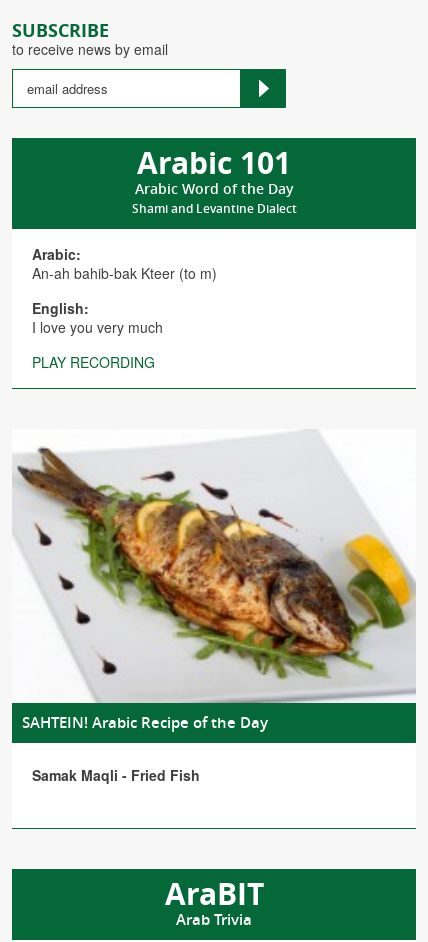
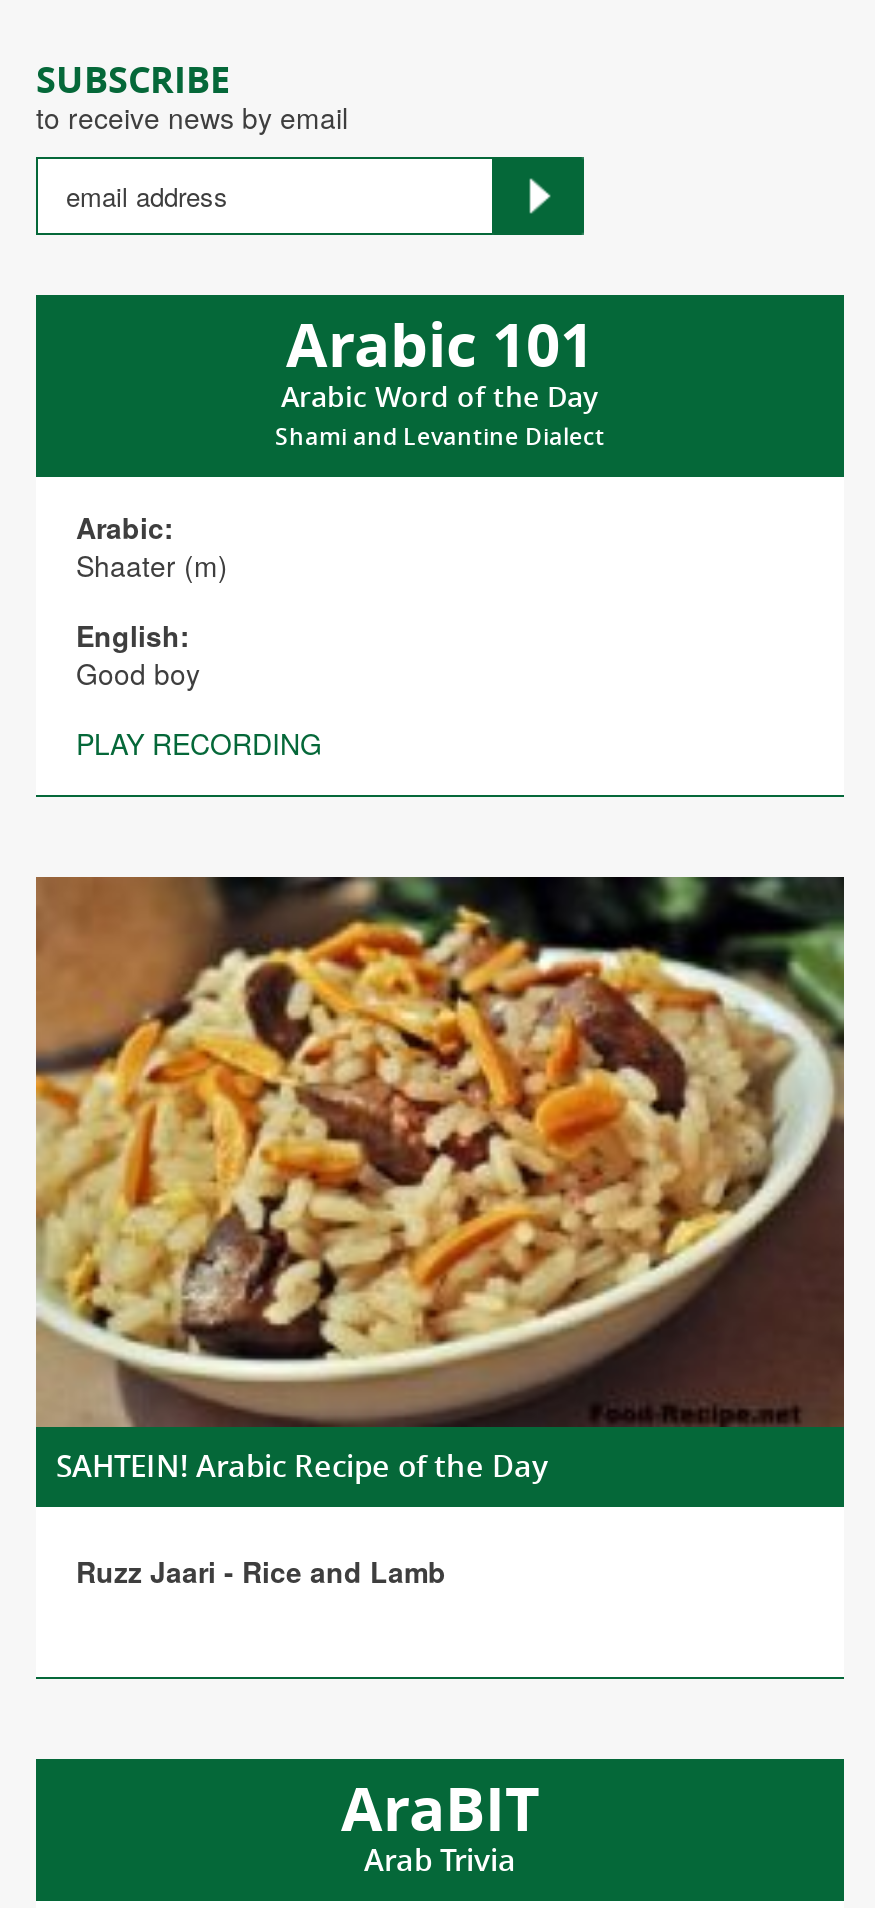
- An-ah bahib-bak Kteer (to m)
+ Shaater (m)

- I love you very much
+ Good boy

- [image]
+ [image]

- Samak Maqli - Fried Fish
+ Ruzz Jaari - Rice and Lamb
